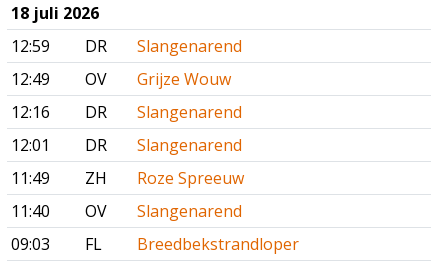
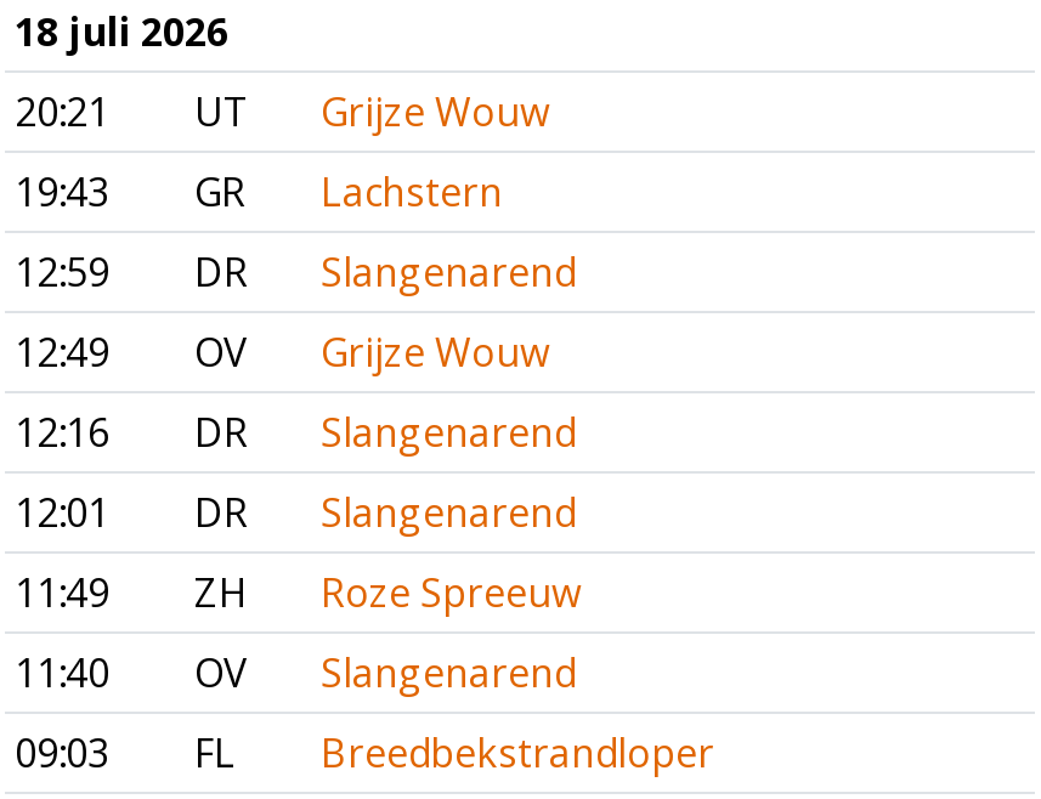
+ 20:21
+ UT
+ Grijze Wouw
+ 19:43
+ GR
+ Lachstern
